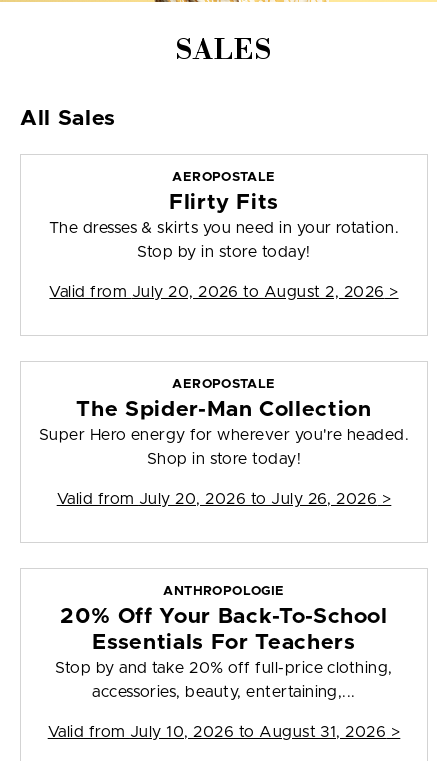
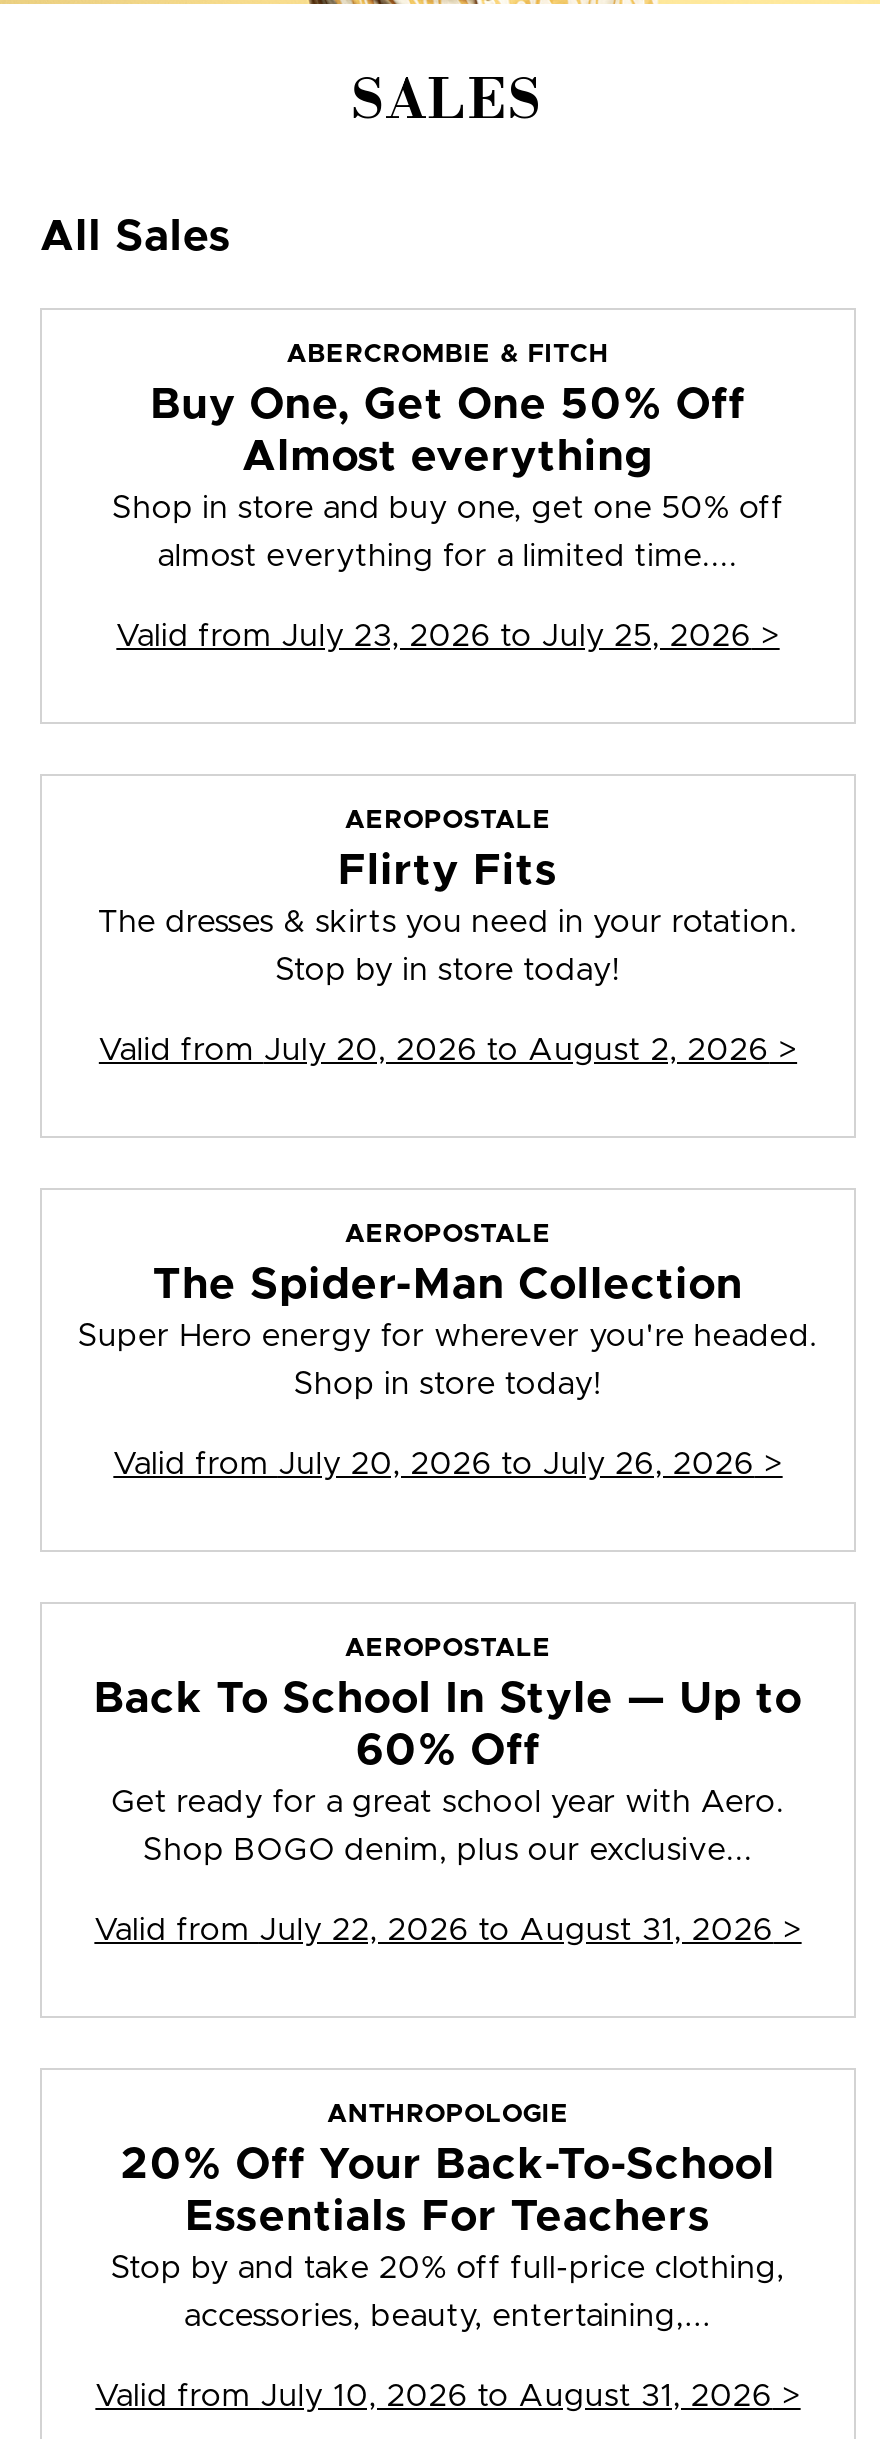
+ ABERCROMBIE & FITCH
+ Buy One, Get One 50% Off
+ Almost everything
+ Shop in store and buy one, get one 50% off
+ almost everything for a limited time....
+ Valid from July 23, 2026 to July 25, 2026 >

+ AEROPOSTALE
+ Back To School In Style — Up to
+ 60% Off
+ Get ready for a great school year with Aero.
+ Shop BOGO denim, plus our exclusive...
+ Valid from July 22, 2026 to August 31, 2026 >
